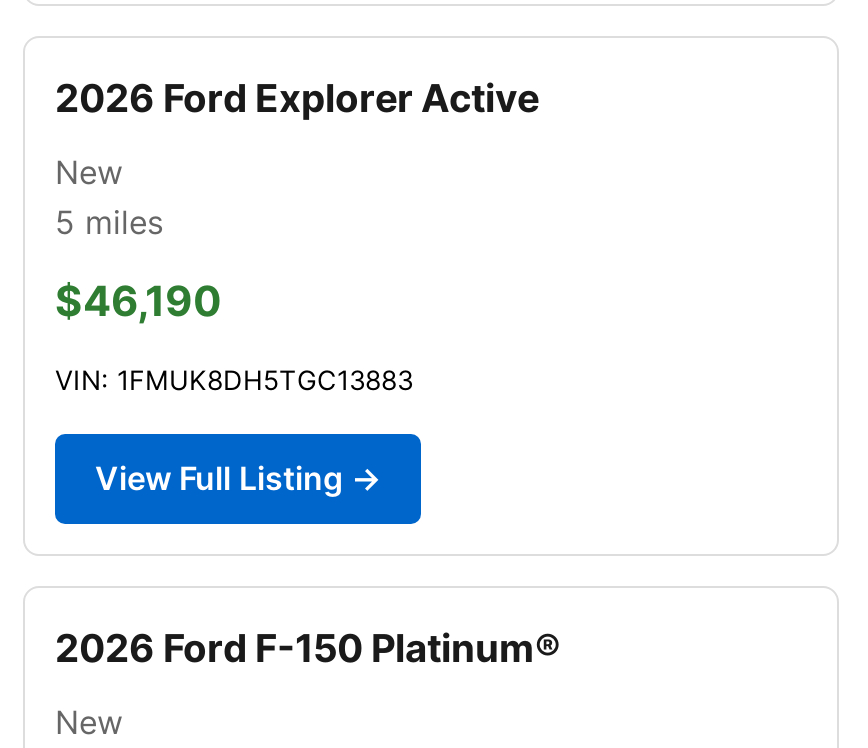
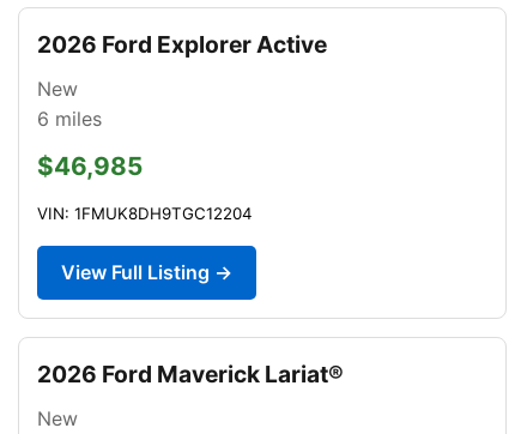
- 5 miles
+ 6 miles

- $46,190
+ $46,985

- VIN: 1FMUK8DH5TGC13883
+ VIN: 1FMUK8DH9TGC12204

- 2026 Ford F-150 Platinum®
+ 2026 Ford Maverick Lariat®
